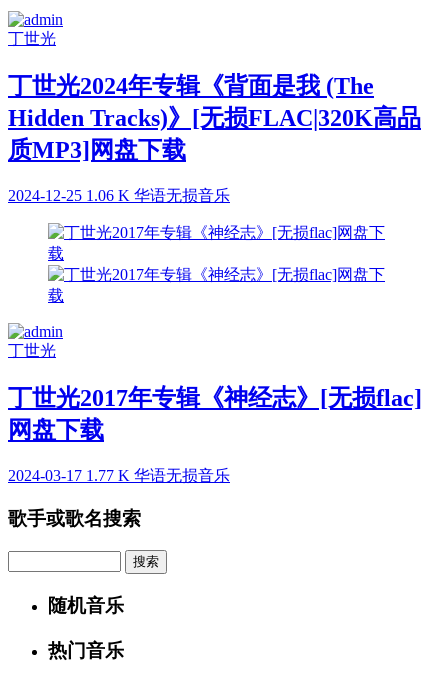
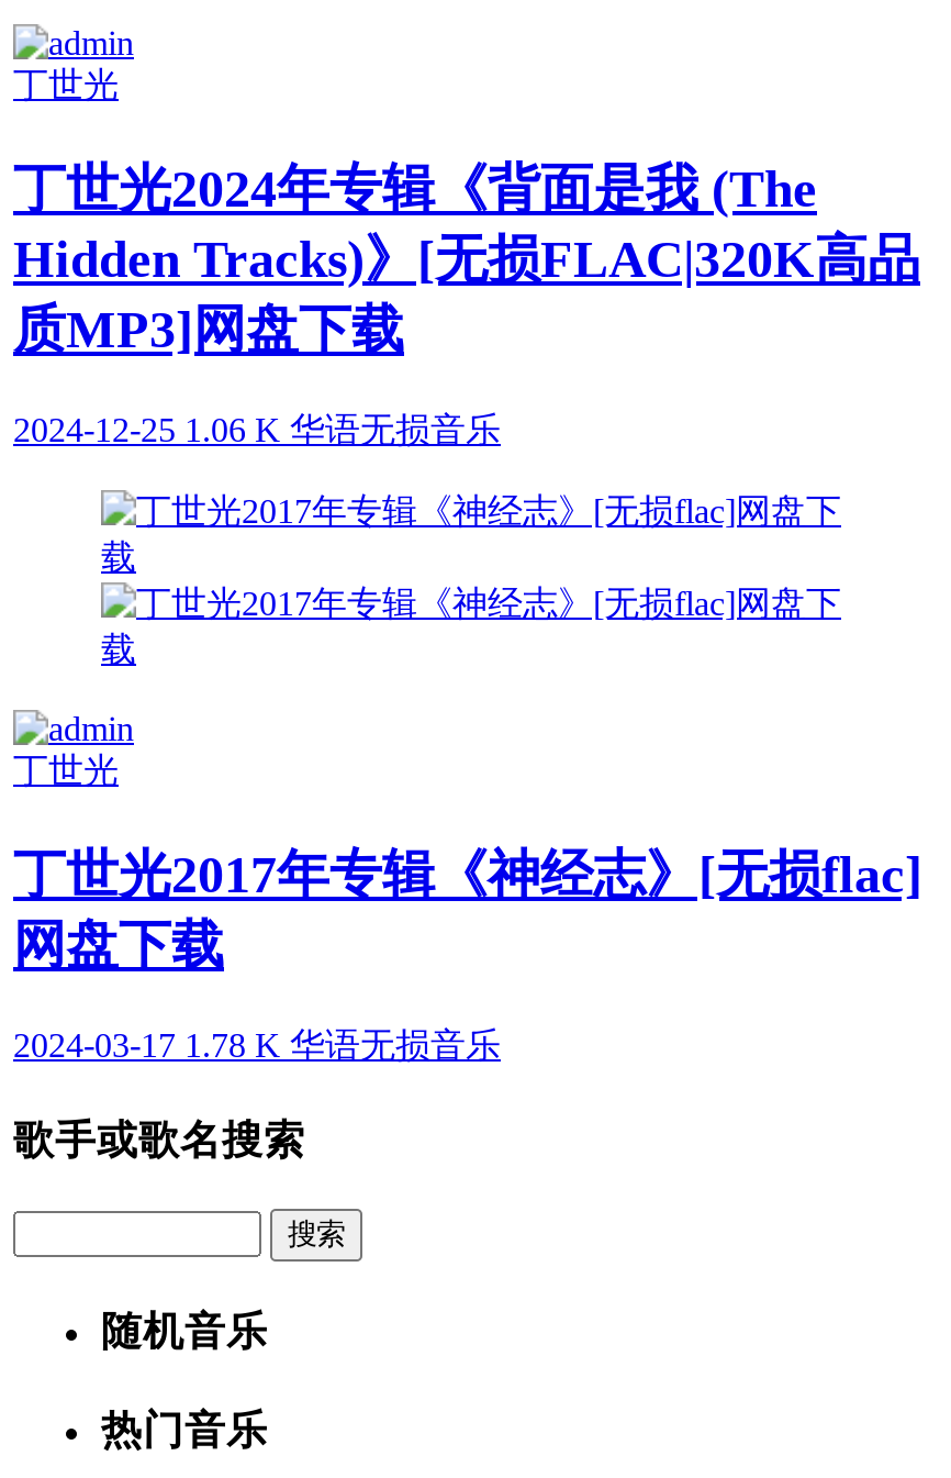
- 2024-03-17 1.77 K 华语无损音乐
+ 2024-03-17 1.78 K 华语无损音乐
